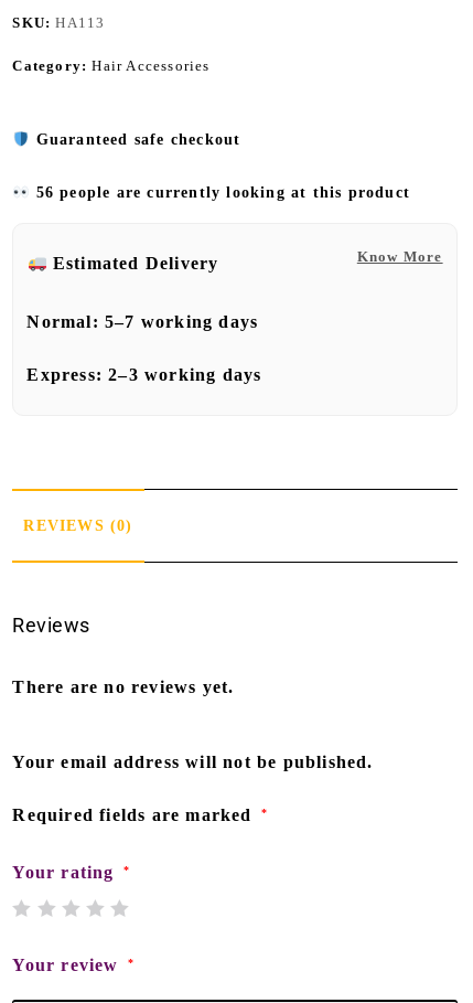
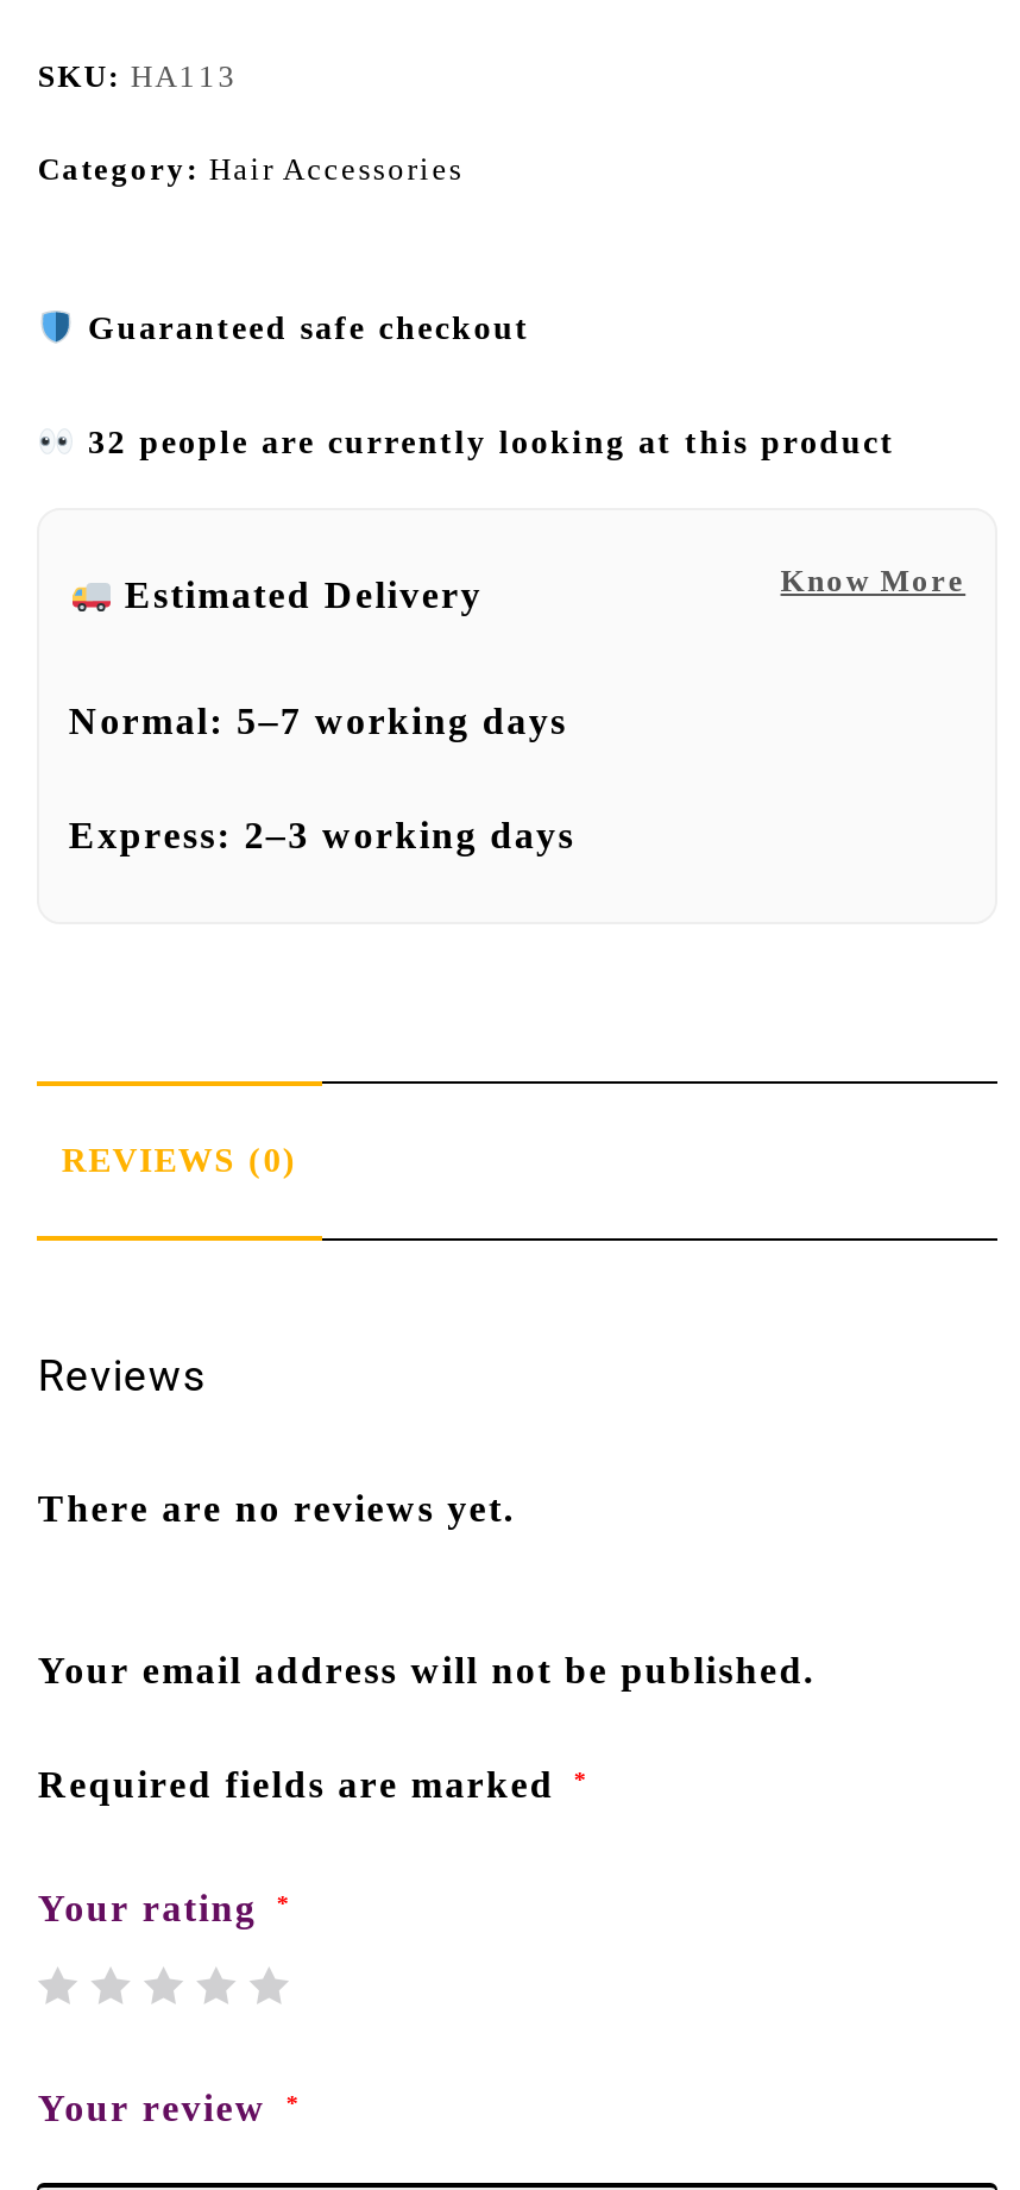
- 56 people are currently looking at this product
+ 32 people are currently looking at this product
